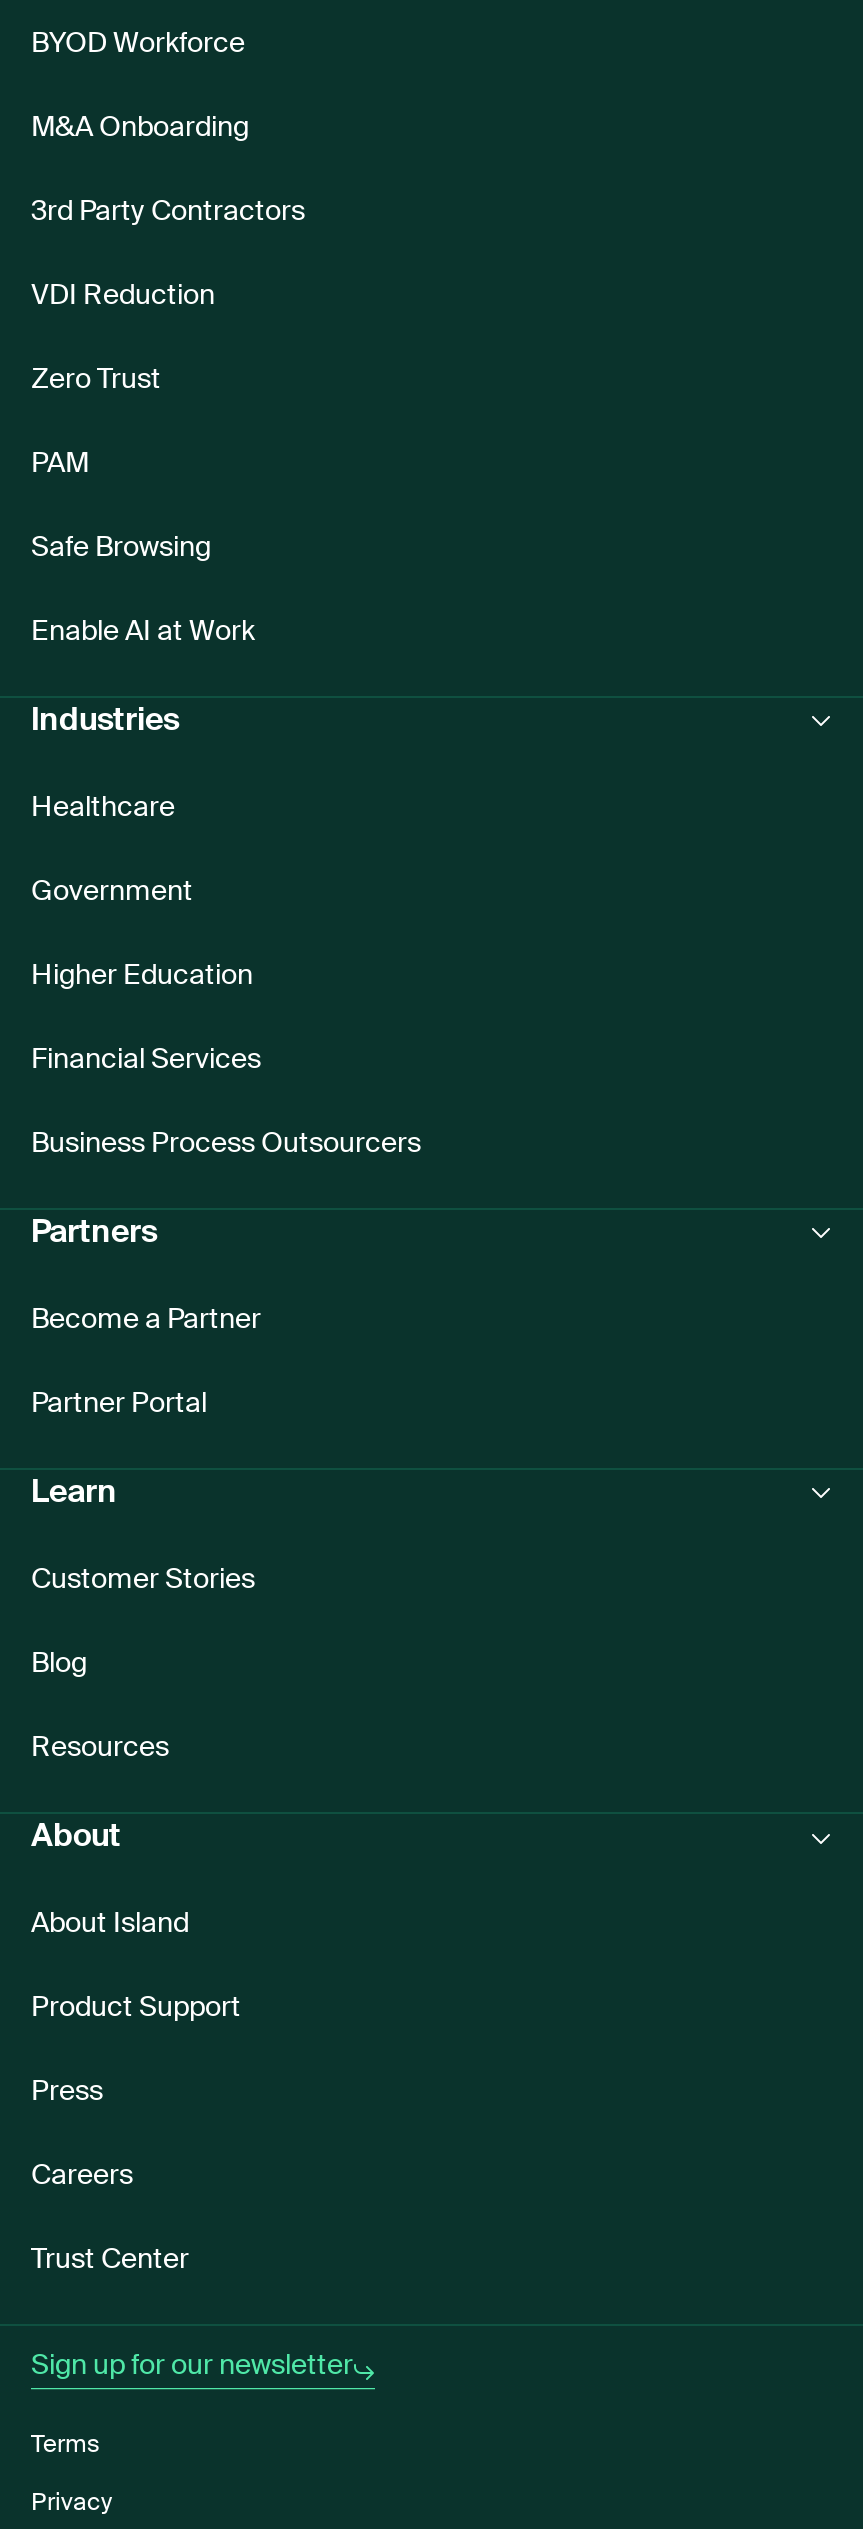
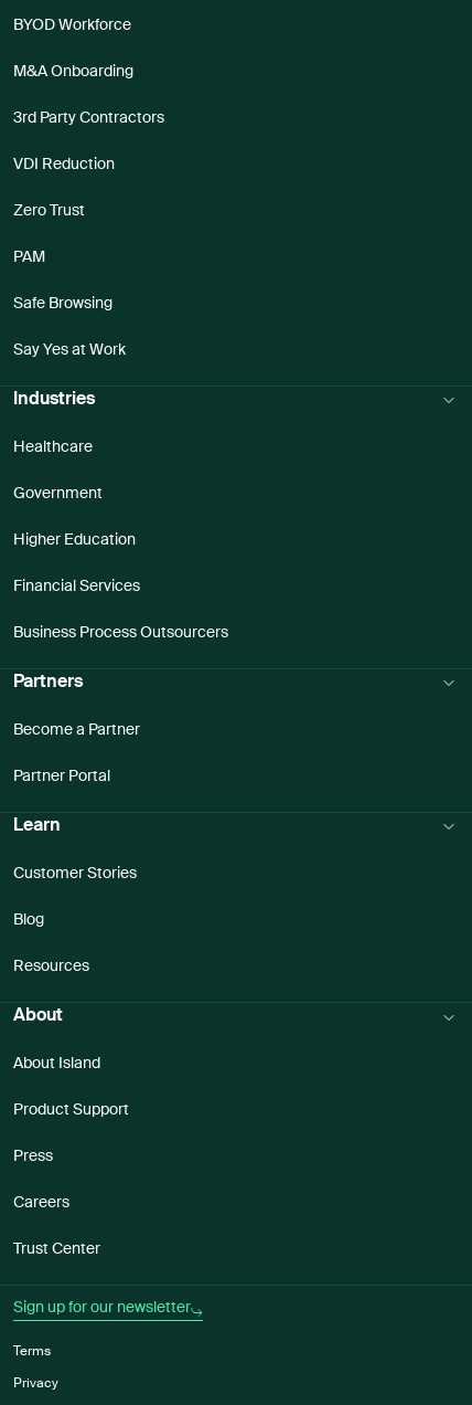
- Enable AI at Work
+ Say Yes at Work
